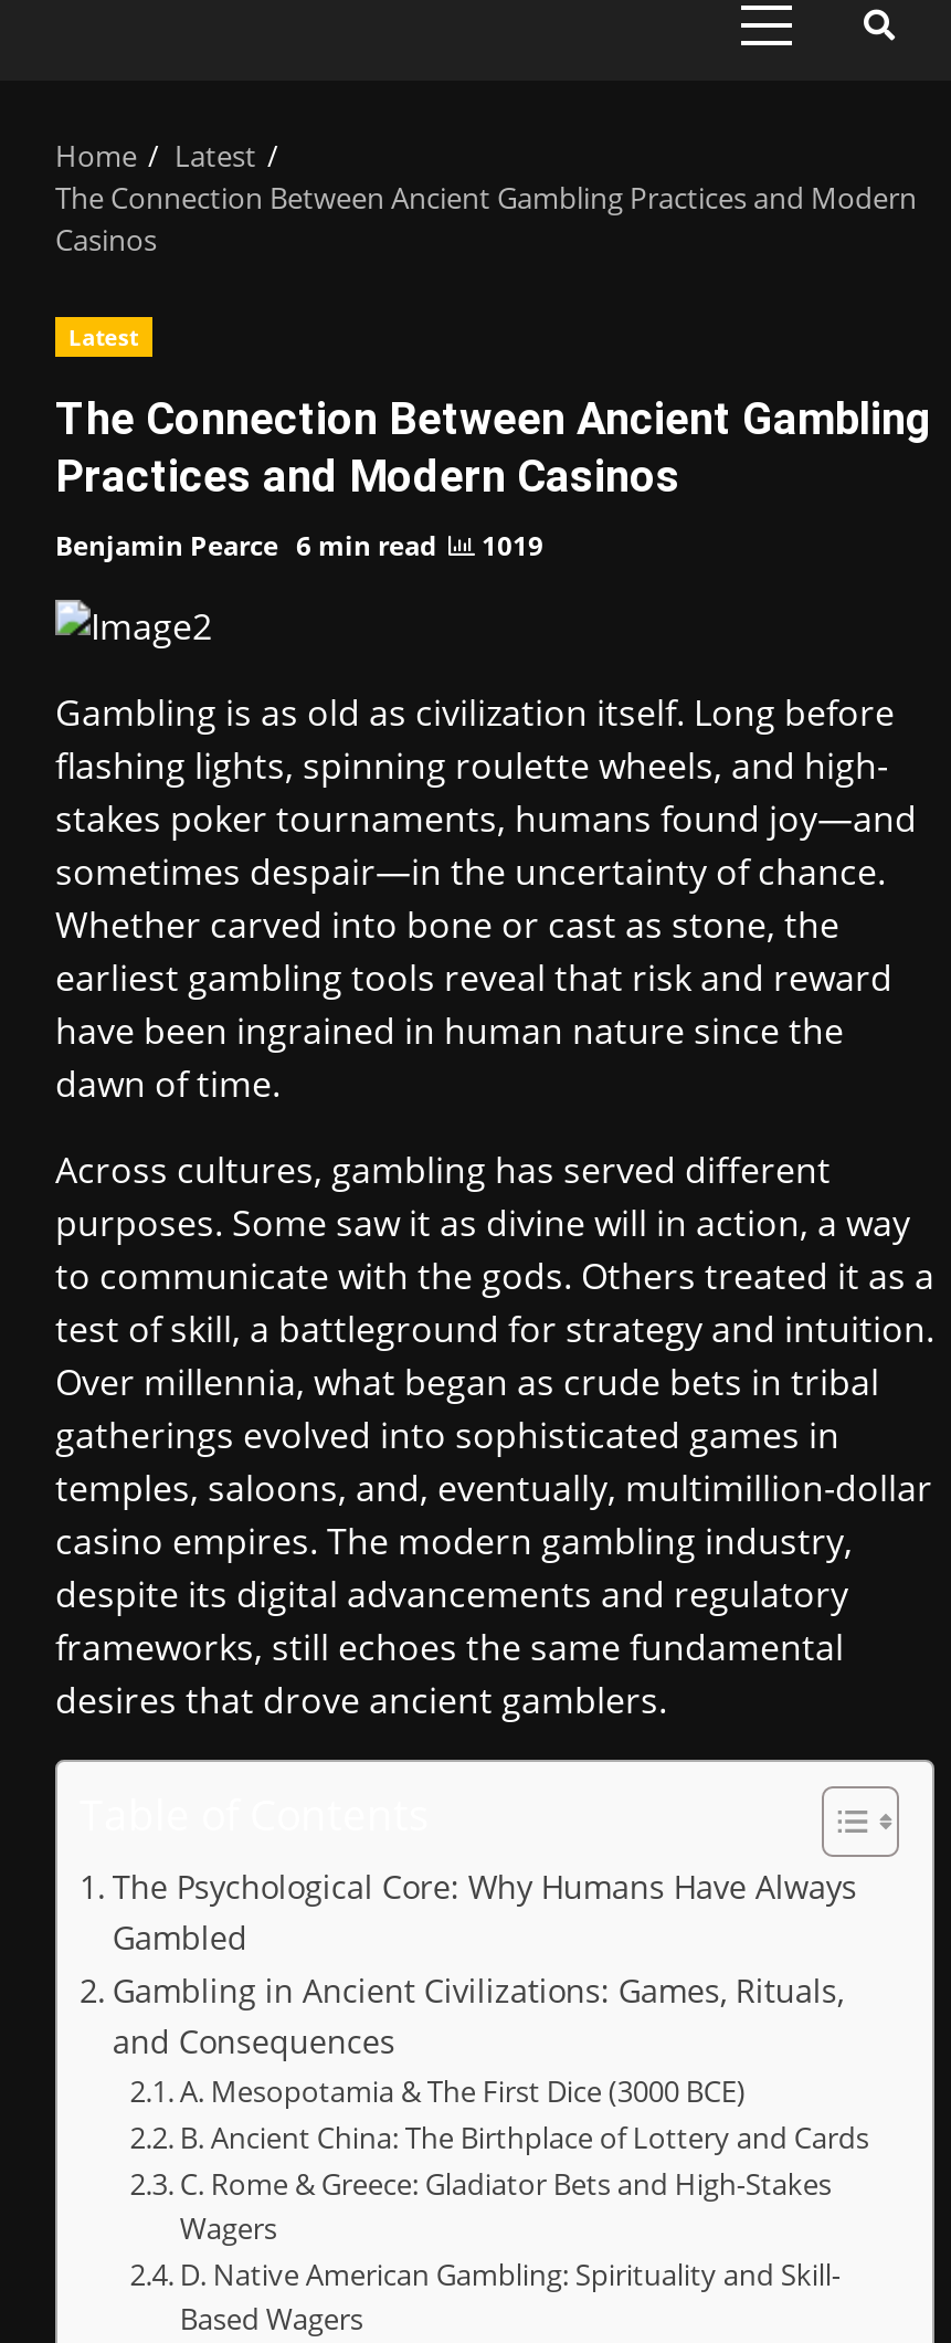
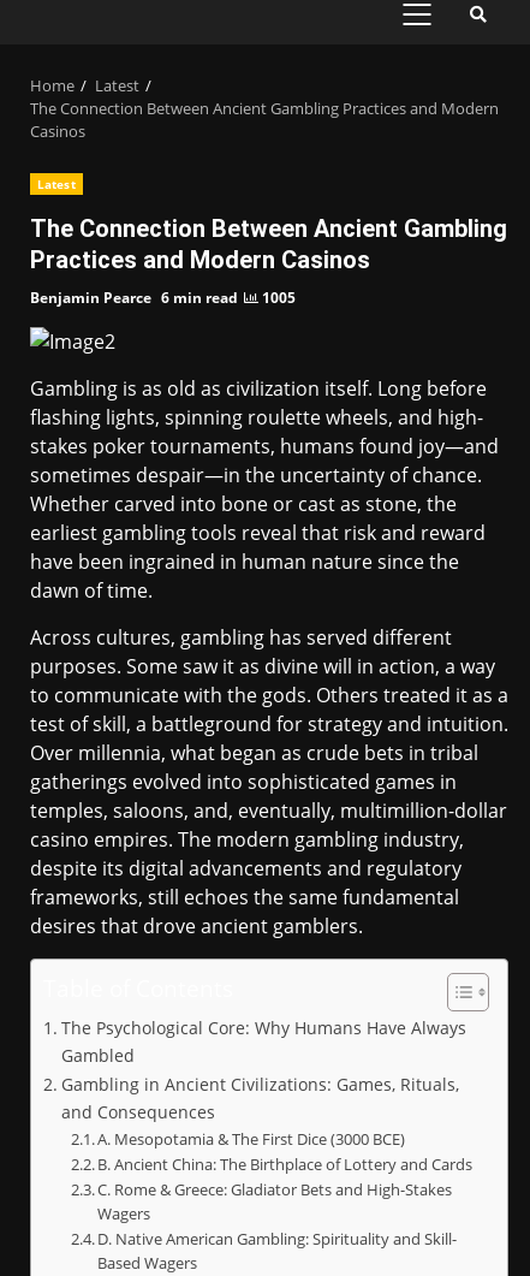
- Benjamin Pearce 6 min read 1019
+ Benjamin Pearce 6 min read 1005
